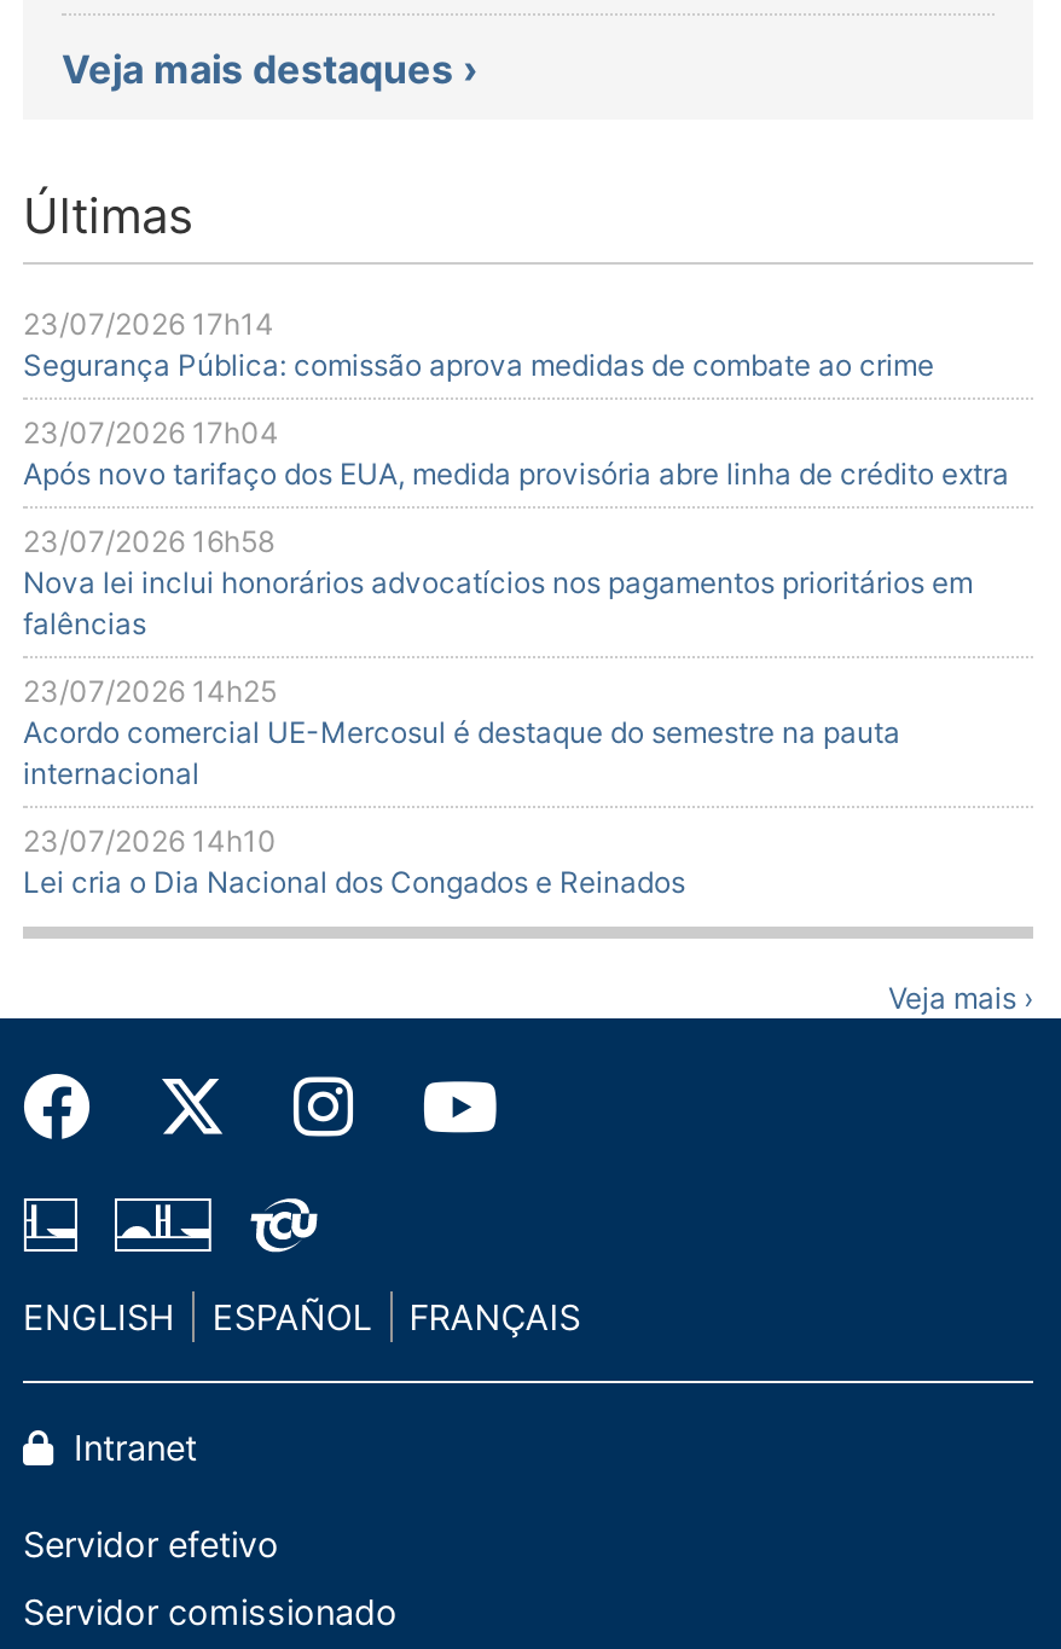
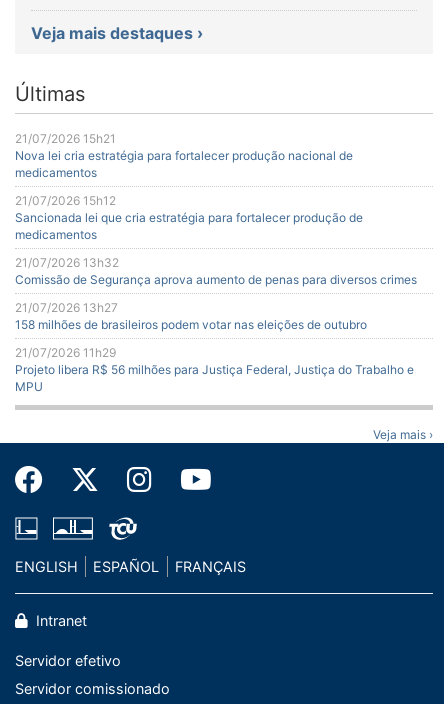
- 23/07/2026 17h14
- Segurança Pública: comissão aprova medidas de combate ao crime
+ 21/07/2026 15h21
+ Nova lei cria estratégia para fortalecer produção nacional de
+ medicamentos

- 23/07/2026 17h04
- Após novo tarifaço dos EUA, medida provisória abre linha de crédito extra
+ 21/07/2026 15h12
+ Sancionada lei que cria estratégia para fortalecer produção de
+ medicamentos

- 23/07/2026 16h58
- Nova lei inclui honorários advocatícios nos pagamentos prioritários em
- falências
+ 21/07/2026 13h32
+ Comissão de Segurança aprova aumento de penas para diversos crimes

- 23/07/2026 14h25
- Acordo comercial UE-Mercosul é destaque do semestre na pauta
- internacional
+ 21/07/2026 13h27
+ 158 milhões de brasileiros podem votar nas eleições de outubro

- 23/07/2026 14h10
- Lei cria o Dia Nacional dos Congados e Reinados
+ 21/07/2026 11h29
+ Projeto libera R$ 56 milhões para Justiça Federal, Justiça do Trabalho e
+ MPU
